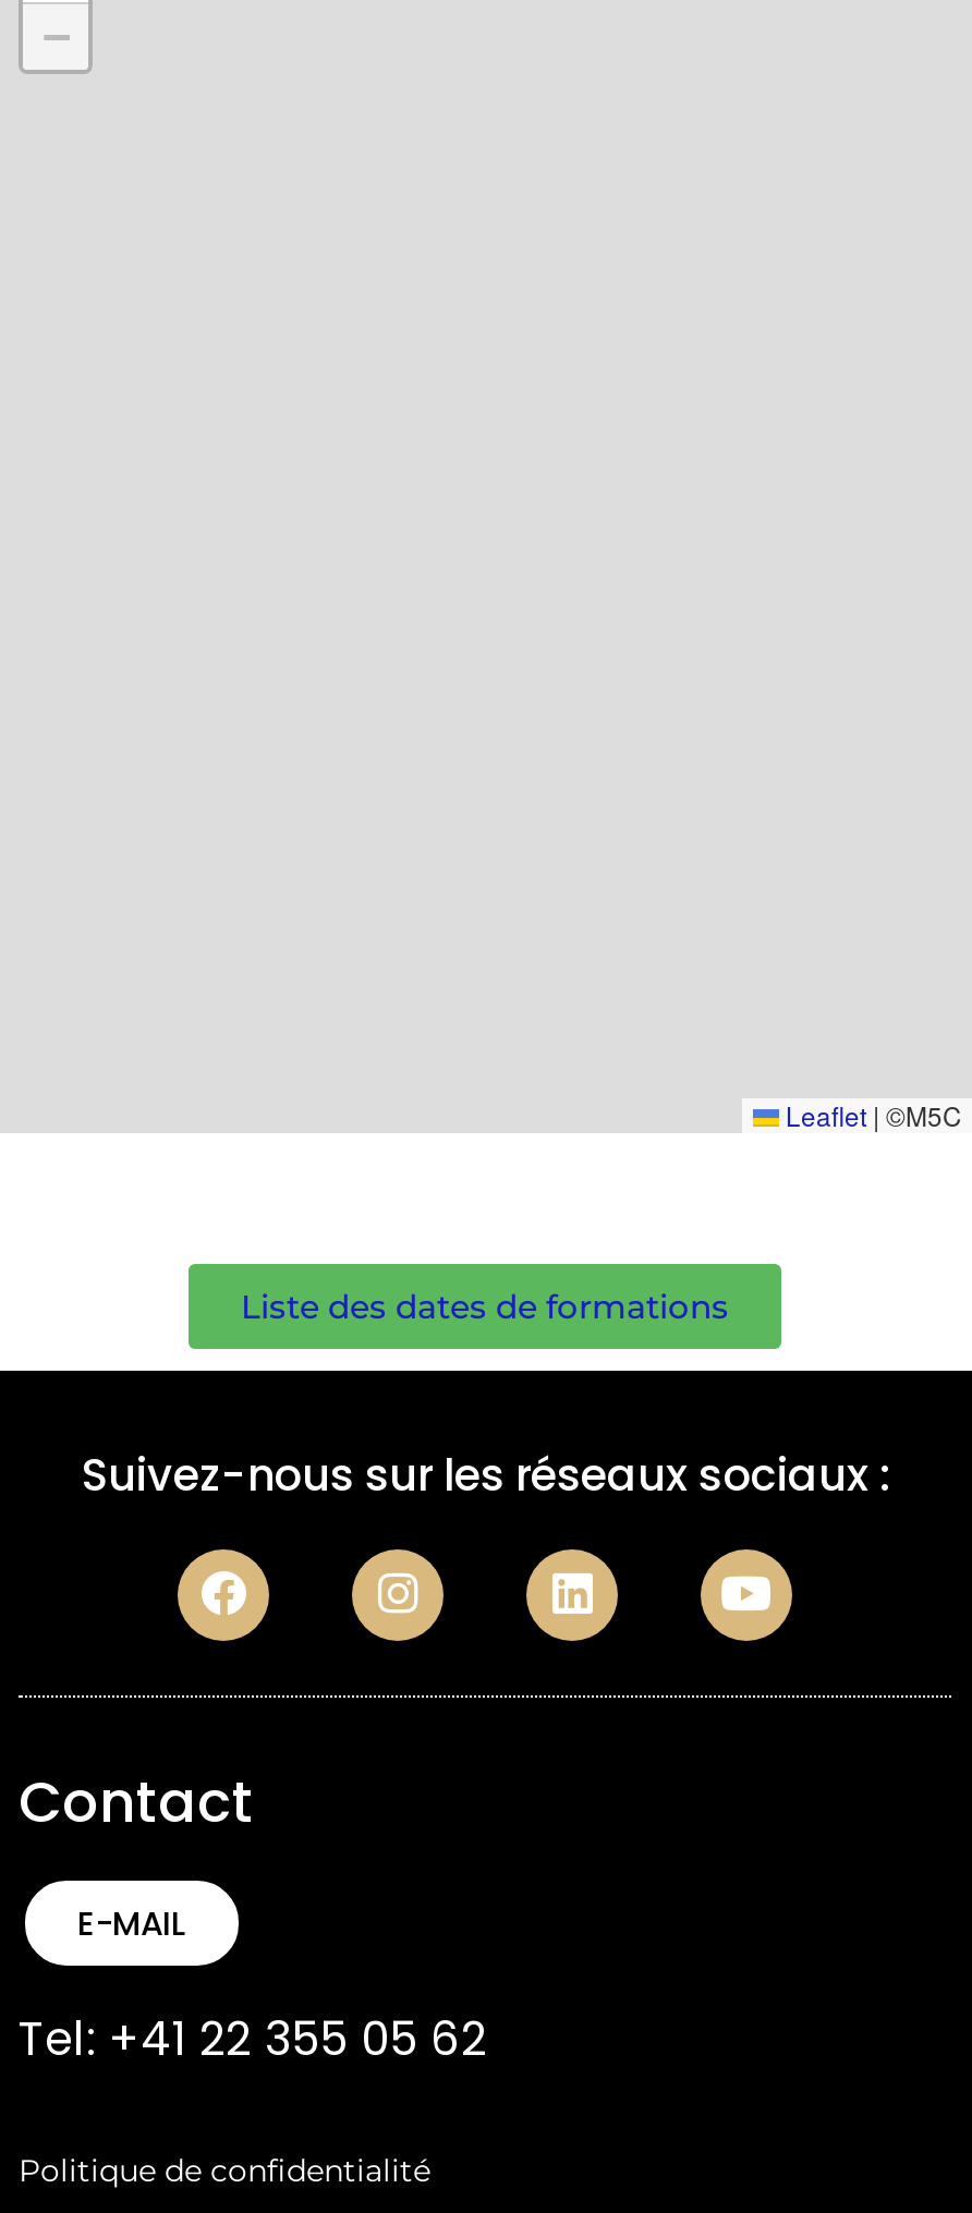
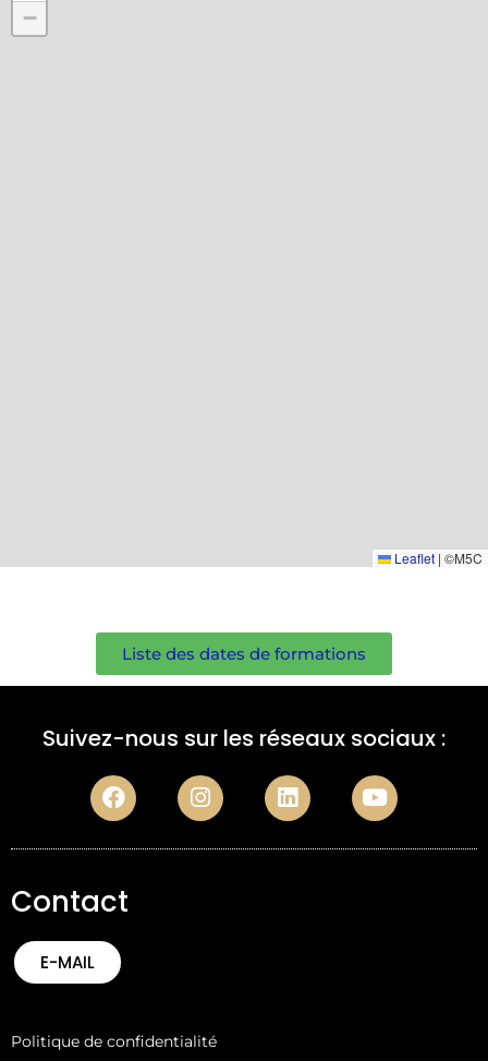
- Tel: +41 22 355 05 62
